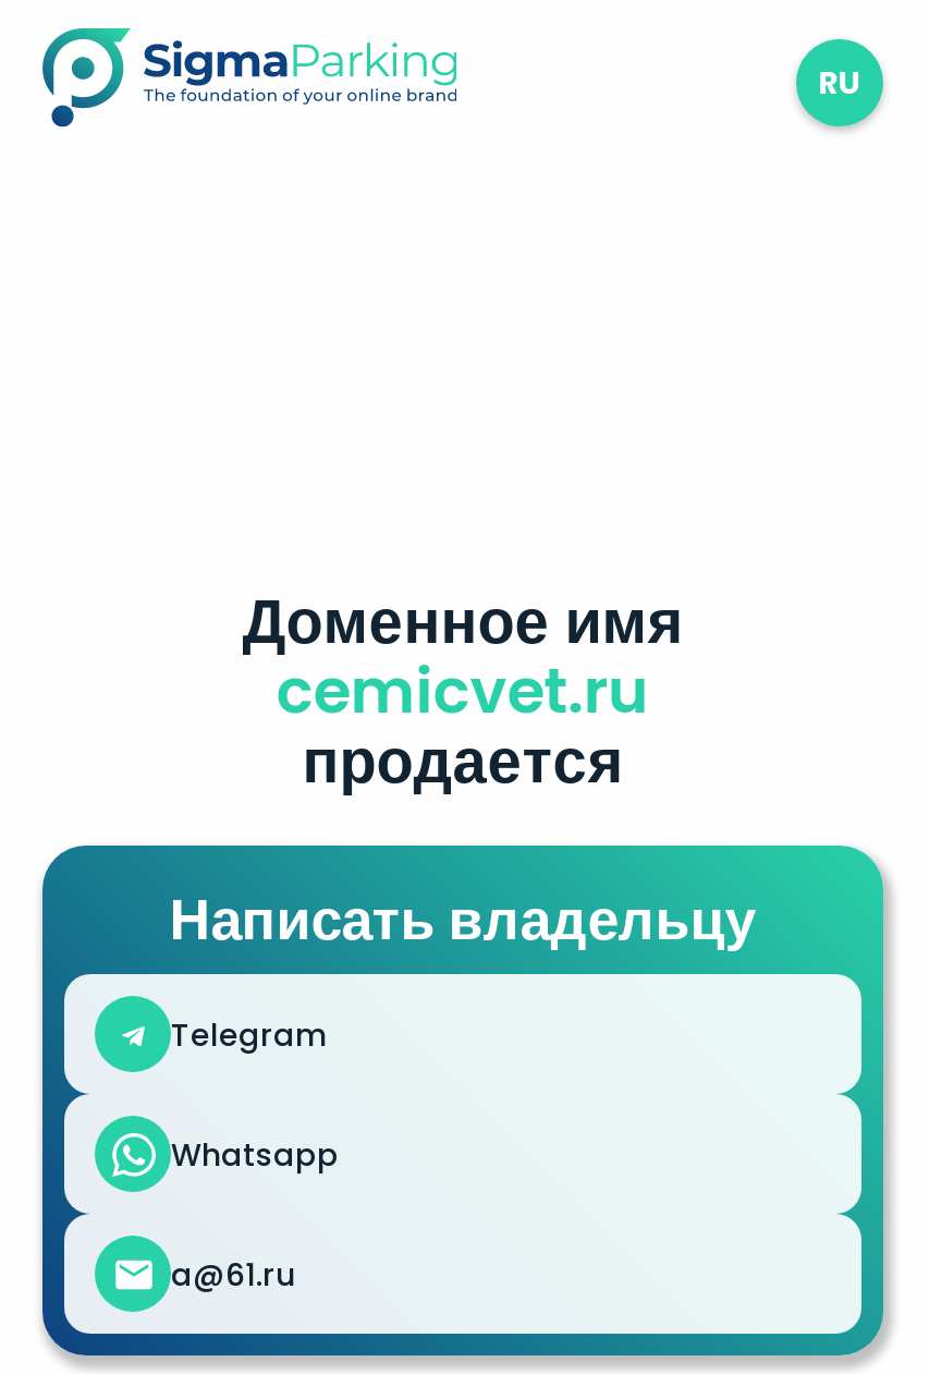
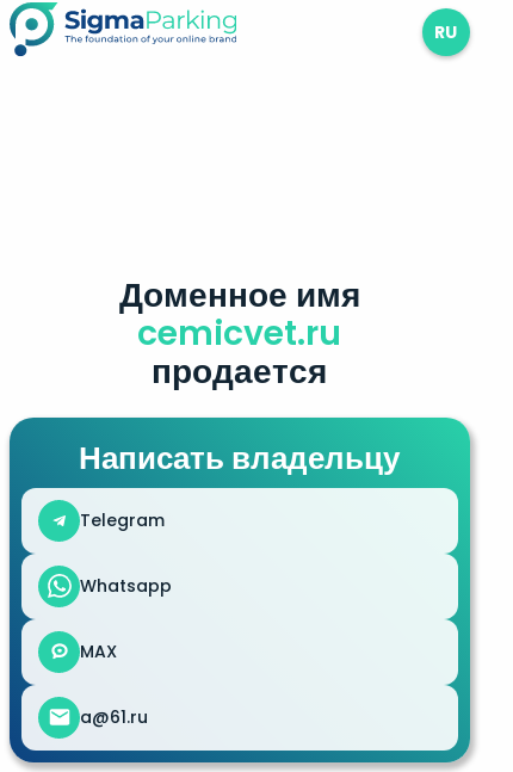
moved up: Доменное имя | cemicvet.ru | продается | Написать владельцу | Telegram | Whatsapp

+ MAX
